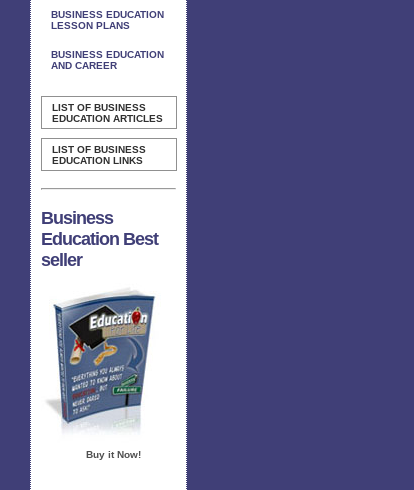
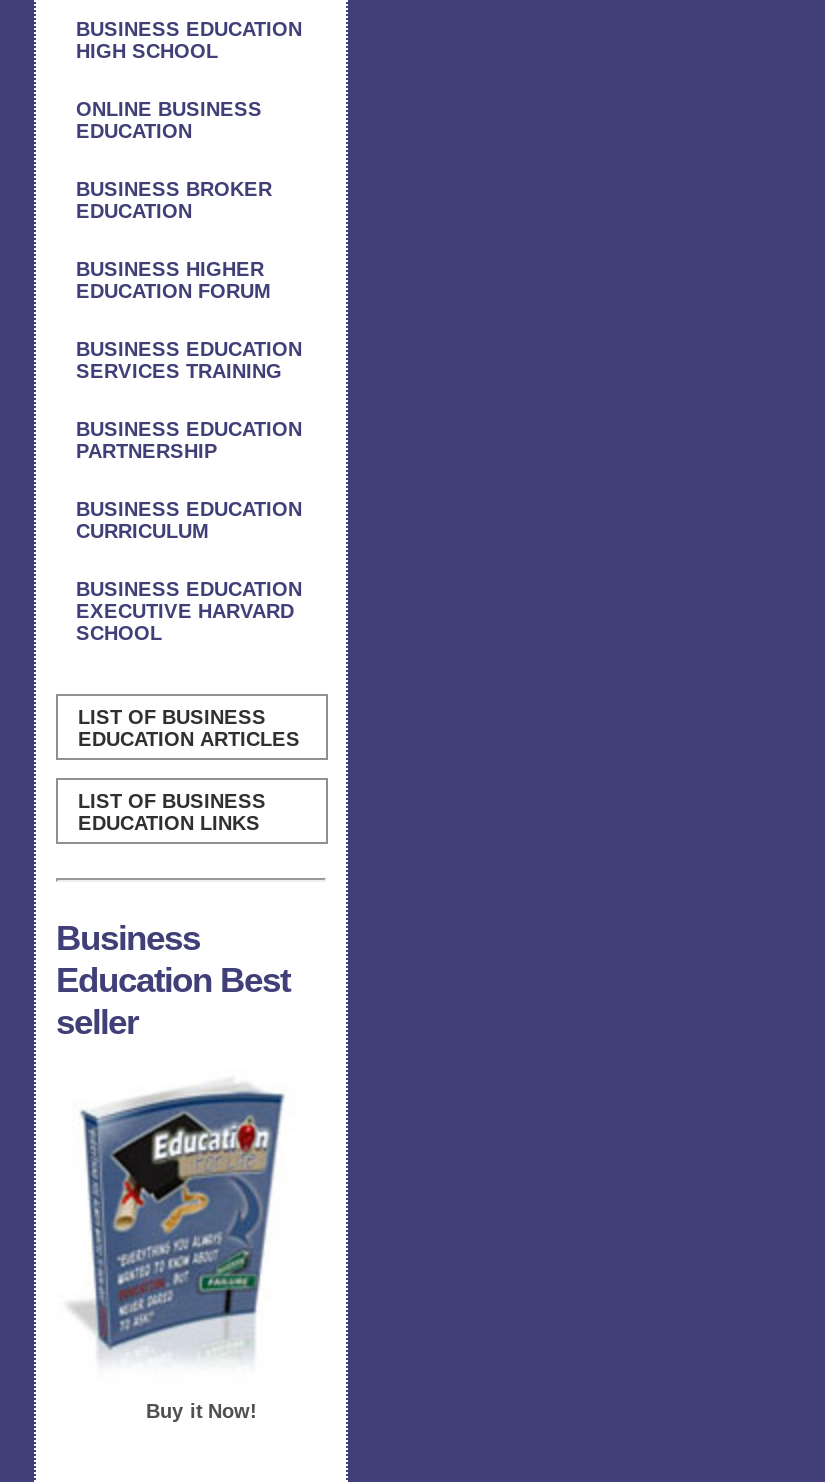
- LESSON PLANS
+ HIGH SCHOOL
+ ONLINE BUSINESS
+ EDUCATION
+ BUSINESS BROKER
+ EDUCATION
+ BUSINESS HIGHER
+ EDUCATION FORUM

- AND CAREER
+ SERVICES TRAINING
+ BUSINESS EDUCATION
+ PARTNERSHIP
+ BUSINESS EDUCATION
+ CURRICULUM
+ BUSINESS EDUCATION
+ EXECUTIVE HARVARD
+ SCHOOL
